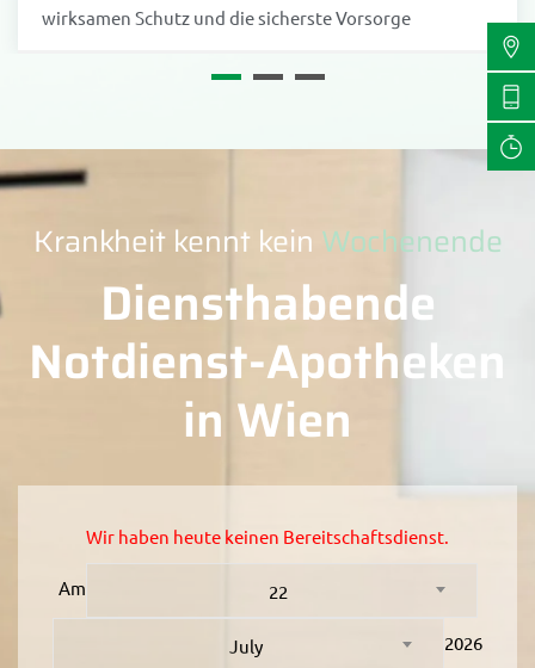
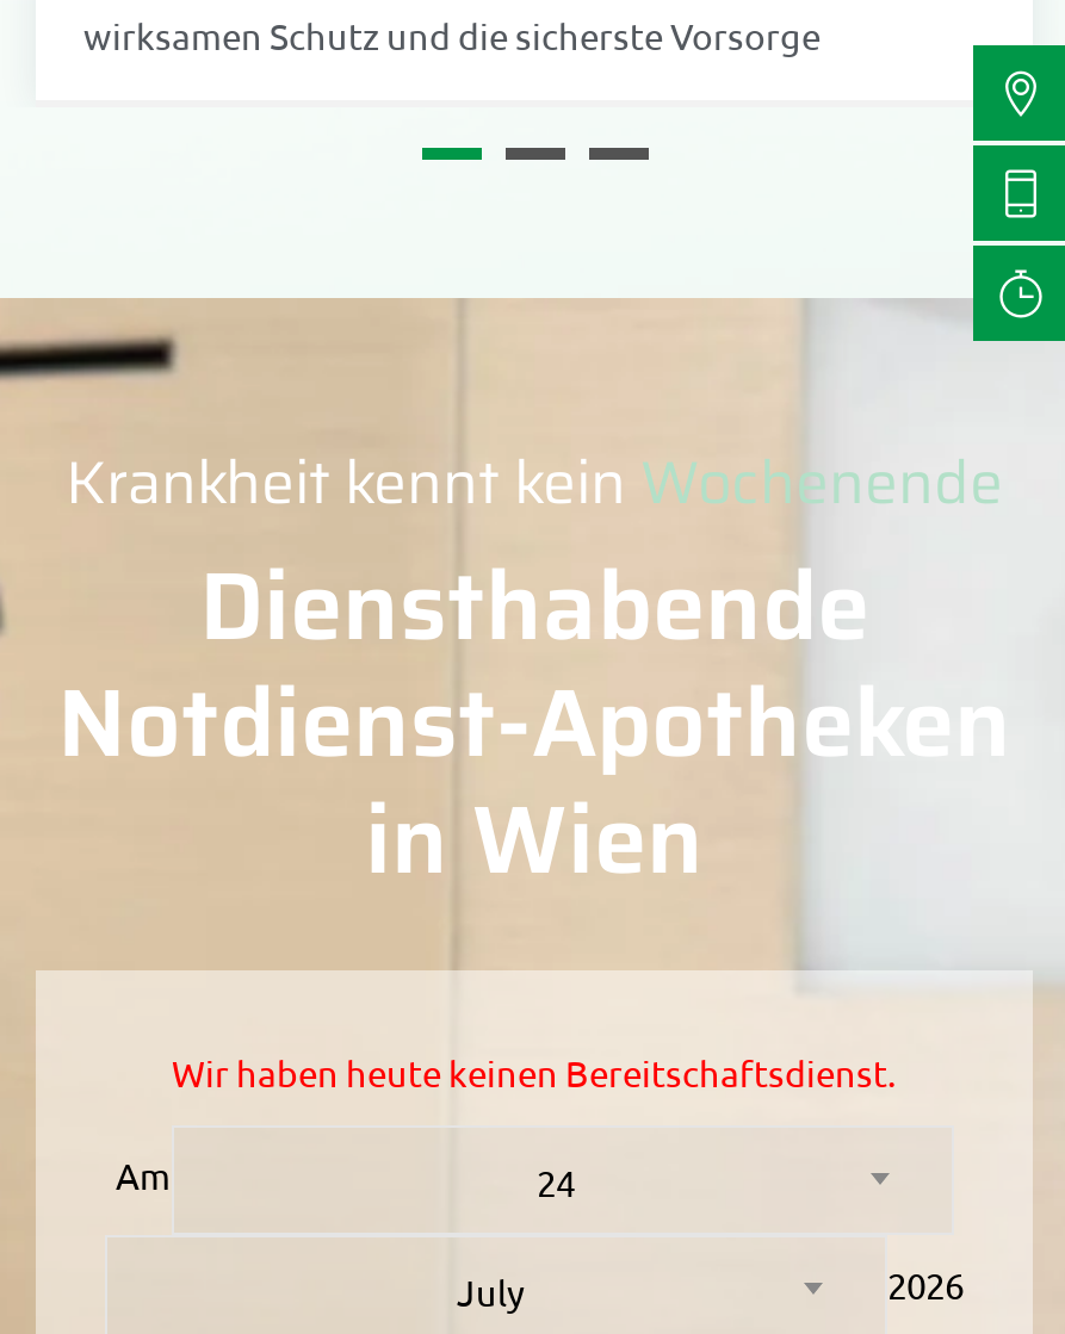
- 22
+ 24
